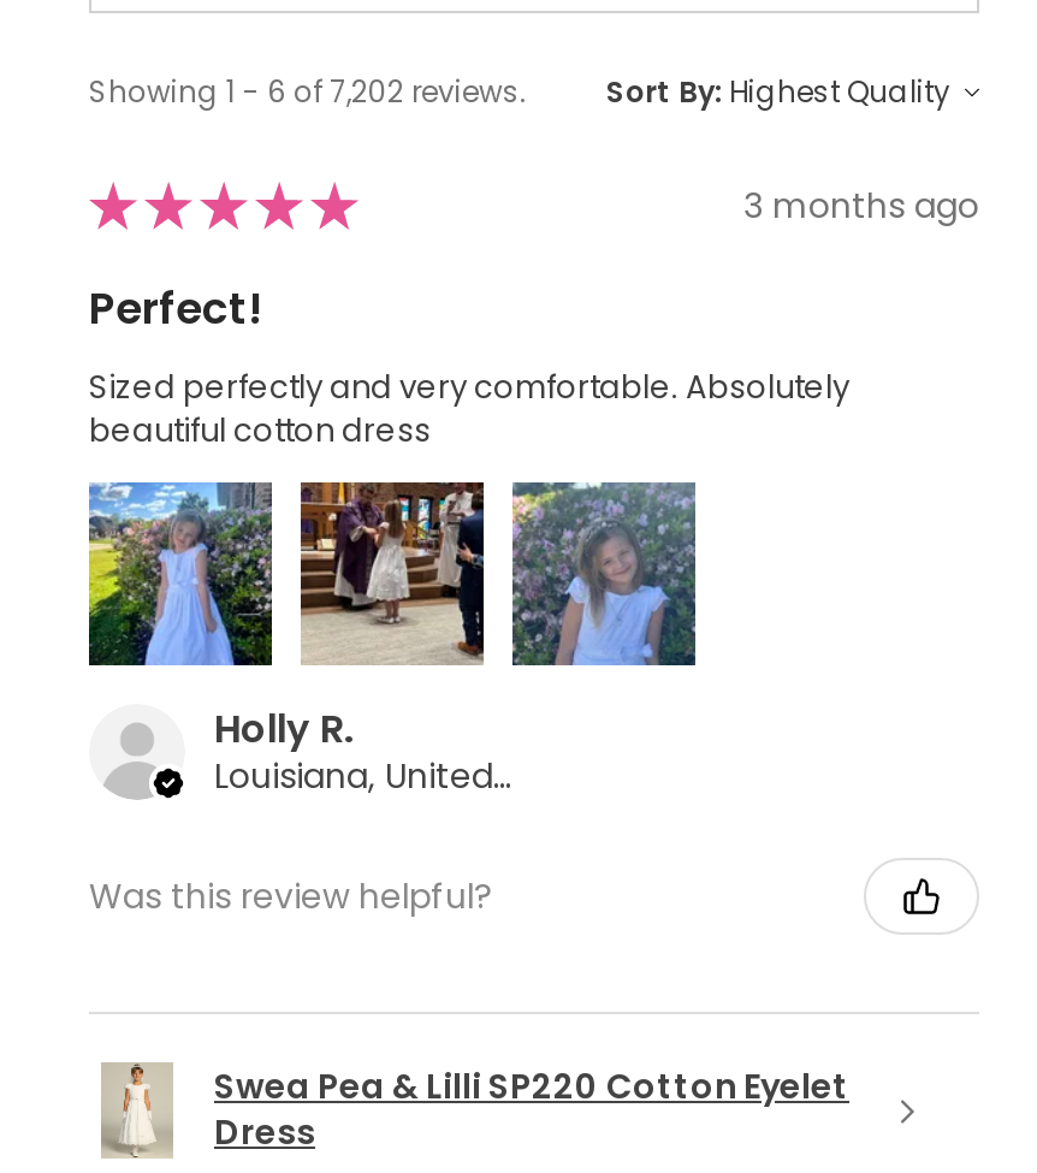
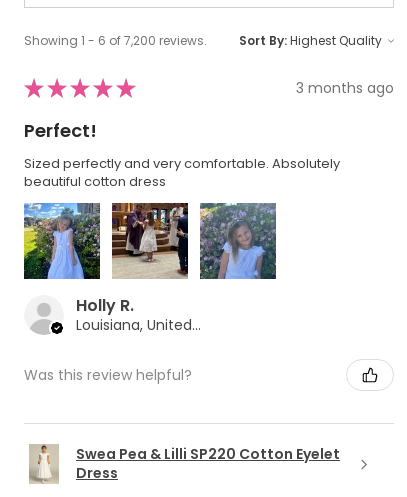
- Showing 1 - 6 of 7,202 reviews.
+ Showing 1 - 6 of 7,200 reviews.
